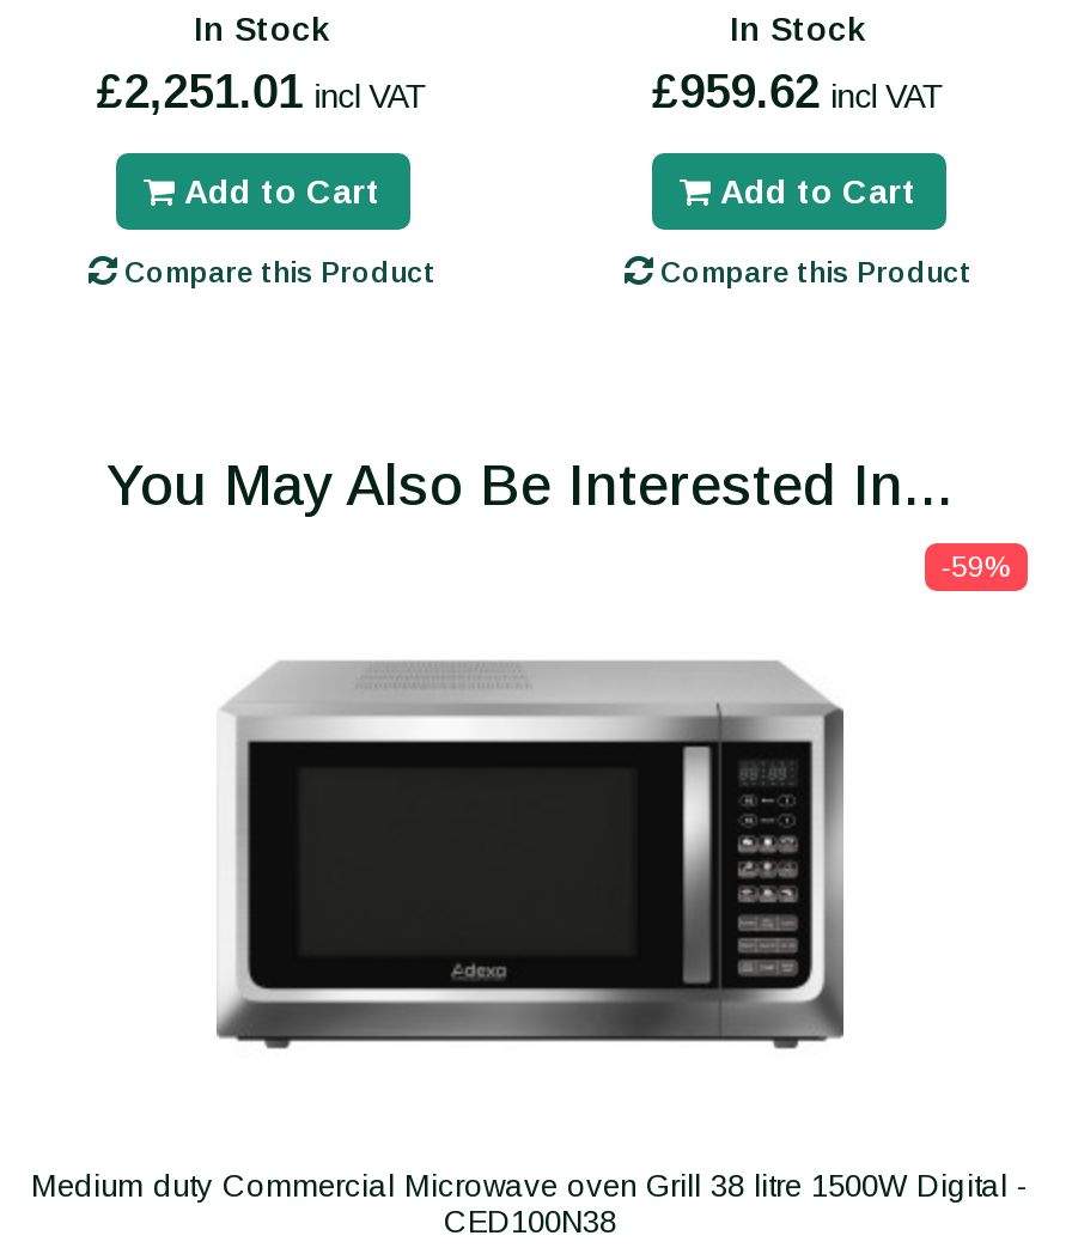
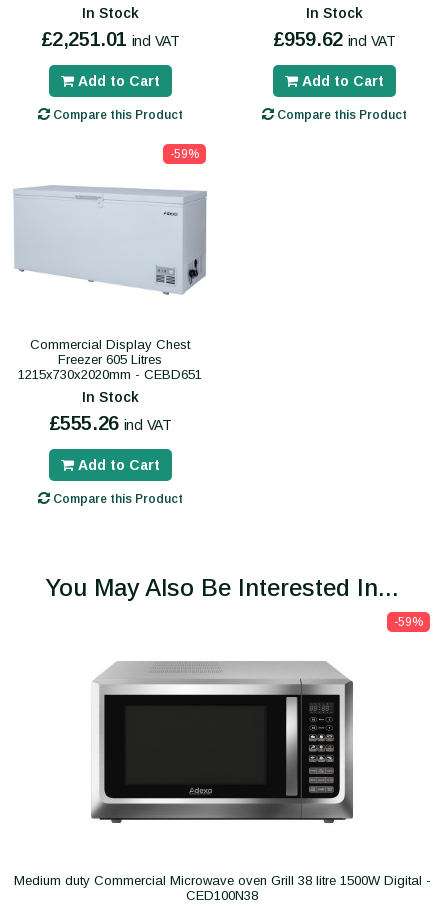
+ [image]

+ Commercial Display Chest
+ Freezer 605 Litres
+ 1215x730x2020mm - CEBD651
+ In Stock
+ £555.26 incl VAT
+ Add to Cart
+ Compare this Product

+ -59%
